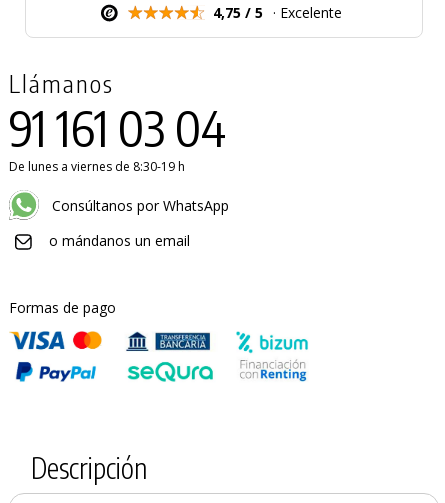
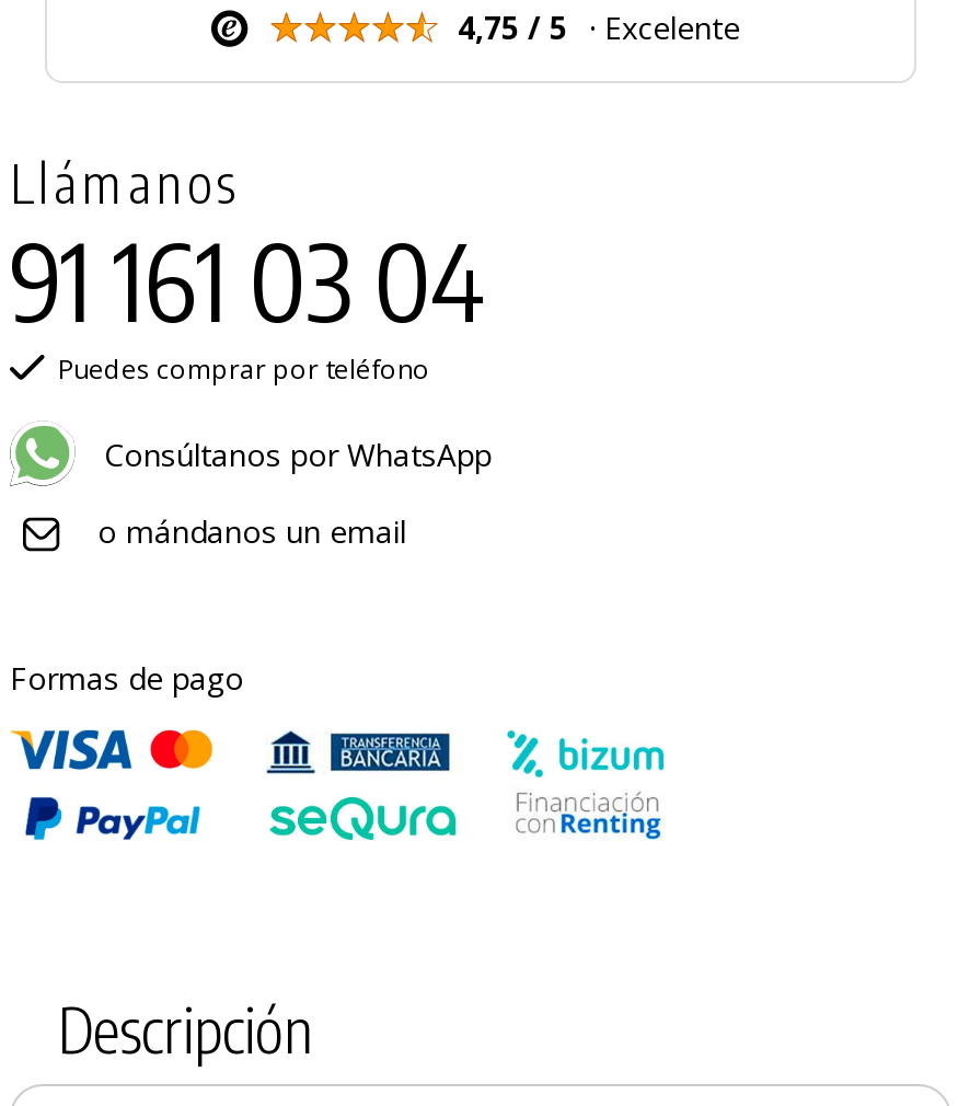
- De lunes a viernes de 8:30-19 h
+ Puedes comprar por teléfono
